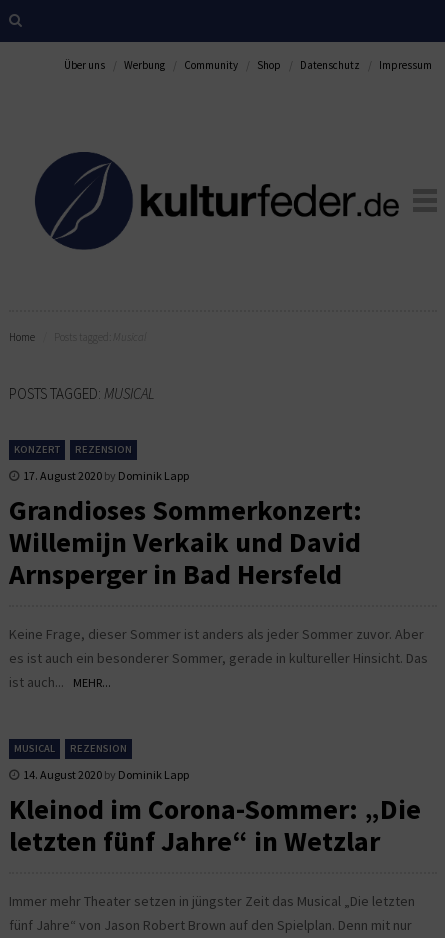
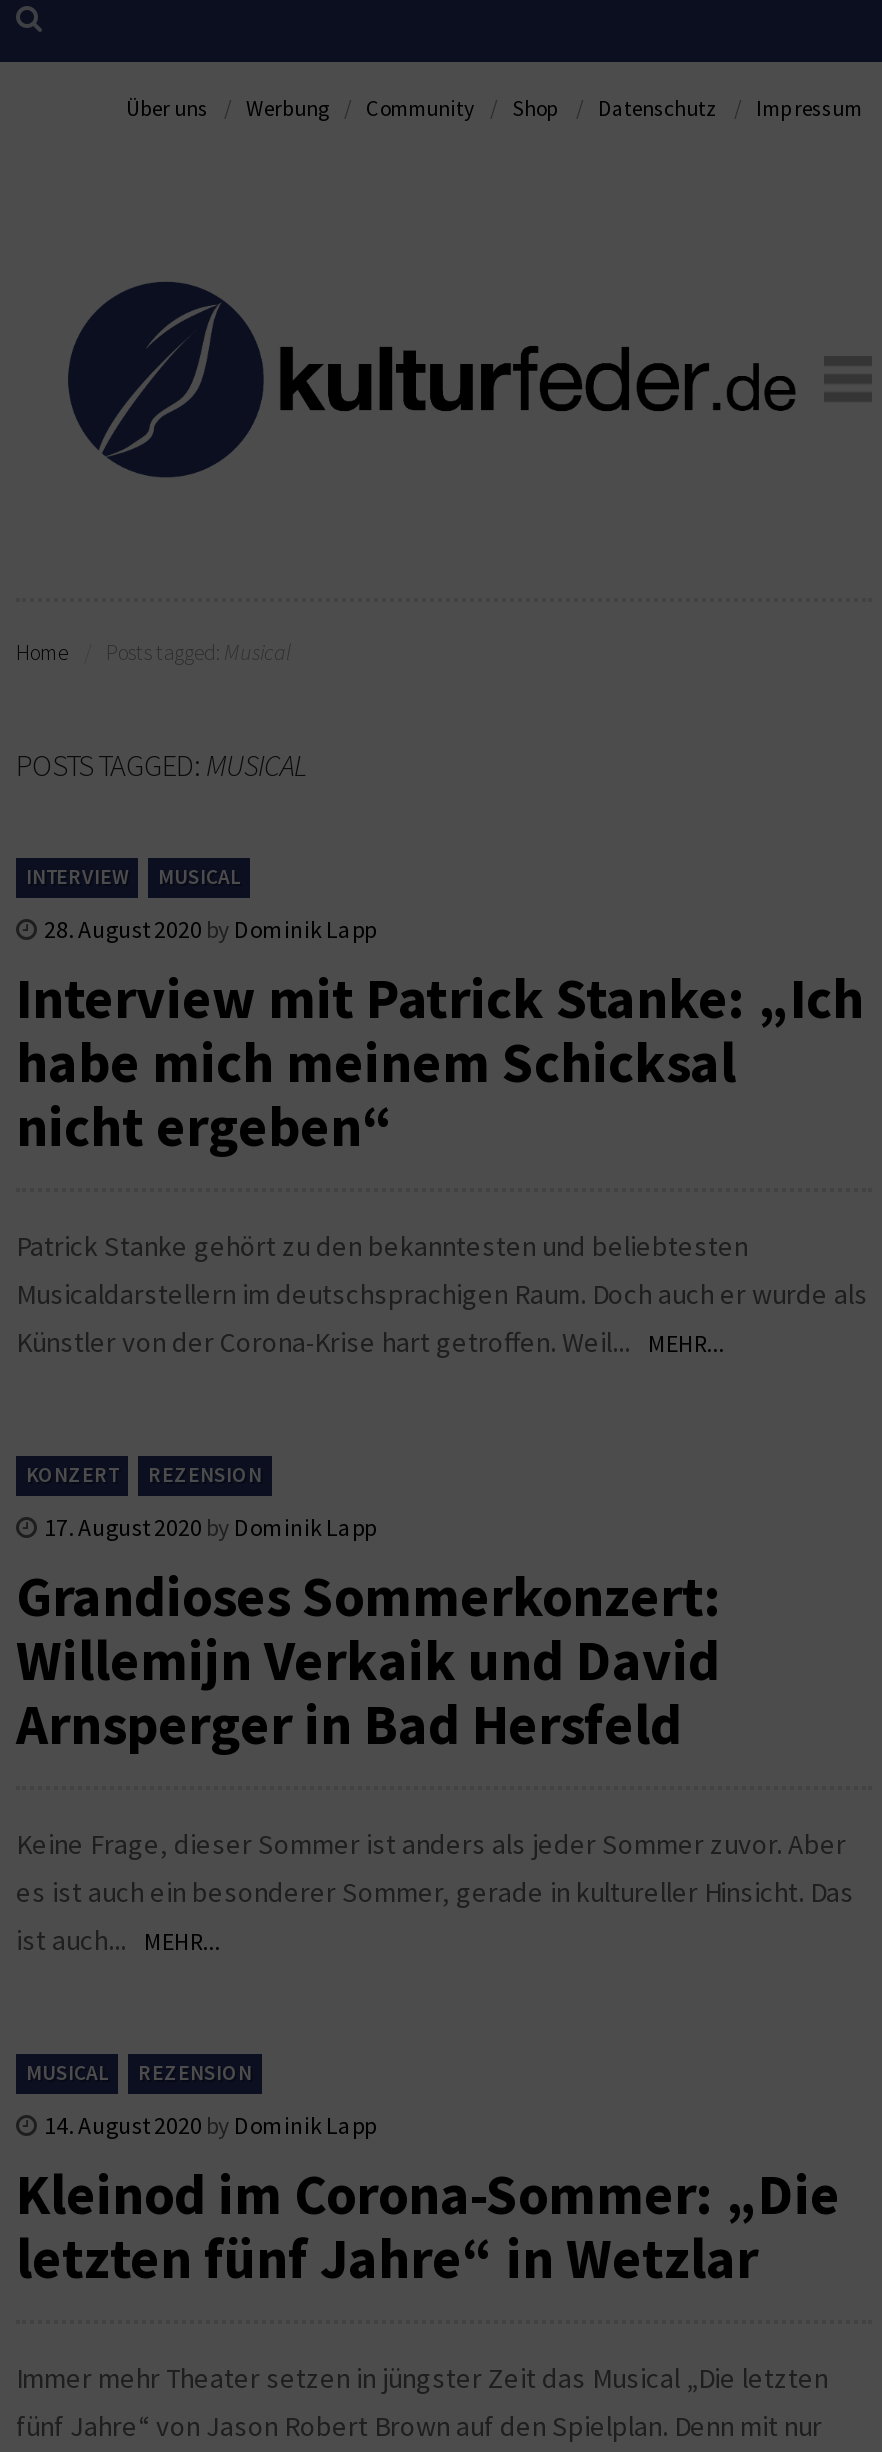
+ INTERVIEW
+ MUSICAL
+ 28. August 2020 by Dominik Lapp
+ Interview mit Patrick Stanke: „Ich
+ habe mich meinem Schicksal
+ nicht ergeben“
+ Patrick Stanke gehört zu den bekanntesten und beliebtesten
+ Musicaldarstellern im deutschsprachigen Raum. Doch auch er wurde als
+ Künstler von der Corona-Krise hart getroffen. Weil... MEHR...
